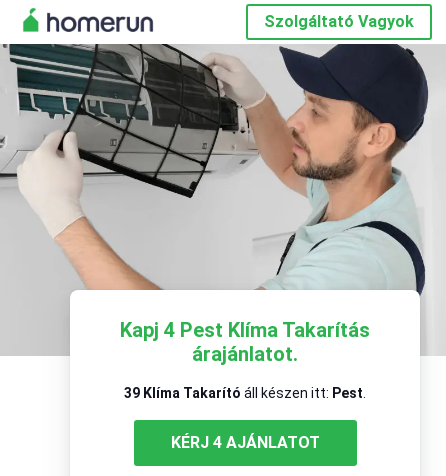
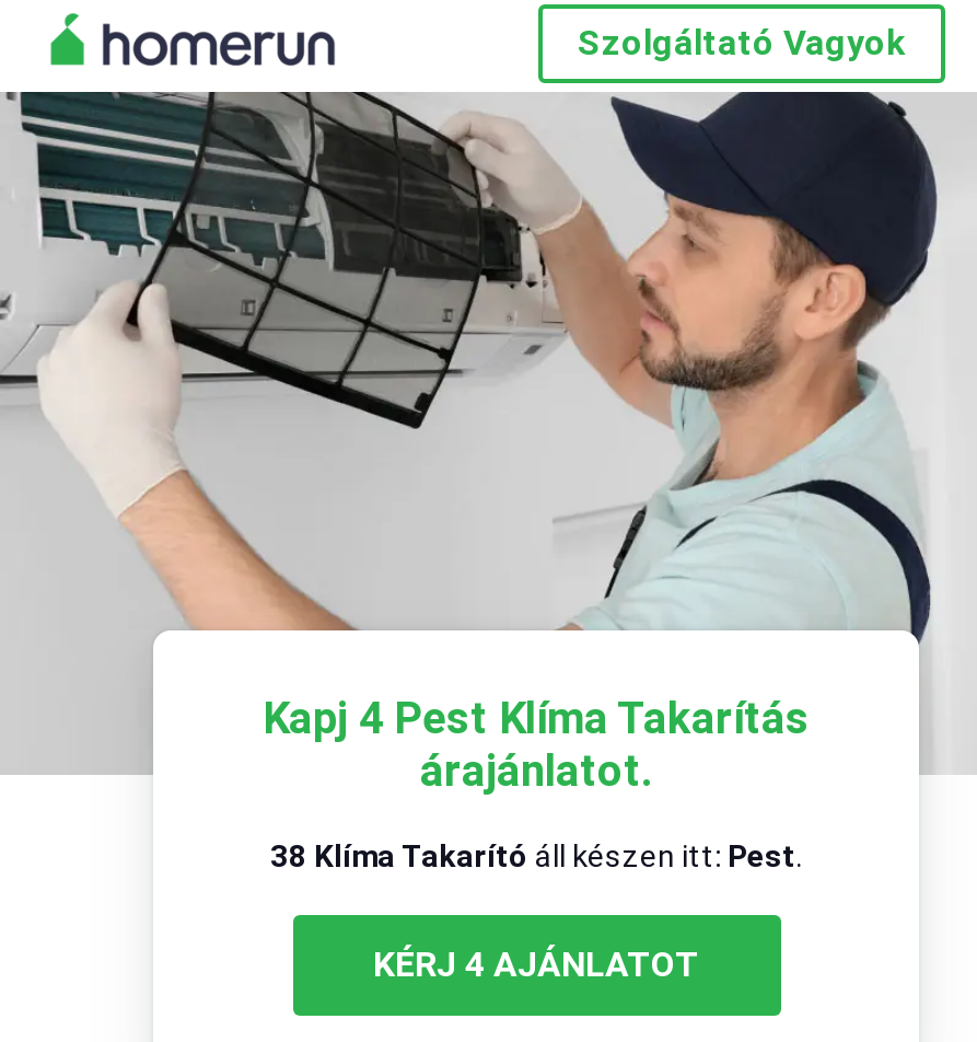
- 39 Klíma Takarító áll készen itt: Pest.
+ 38 Klíma Takarító áll készen itt: Pest.
